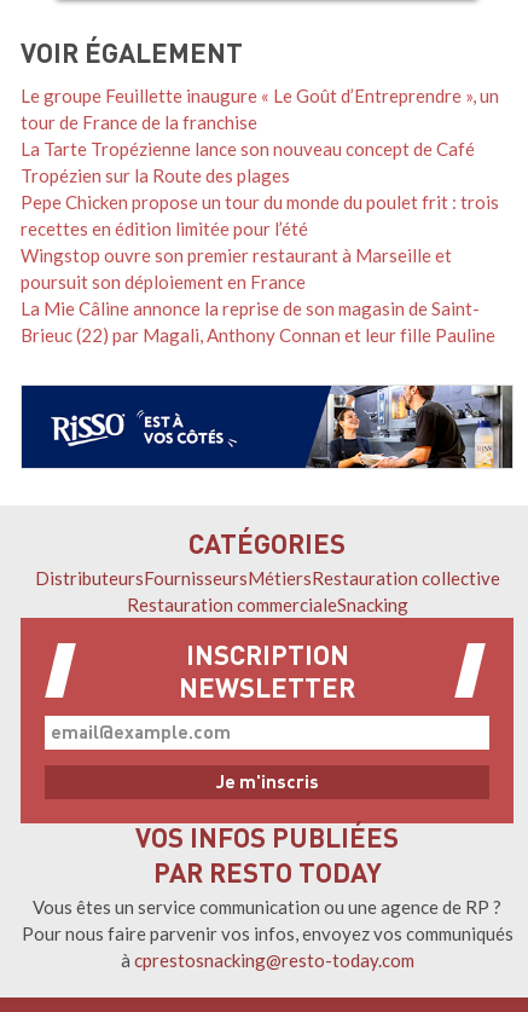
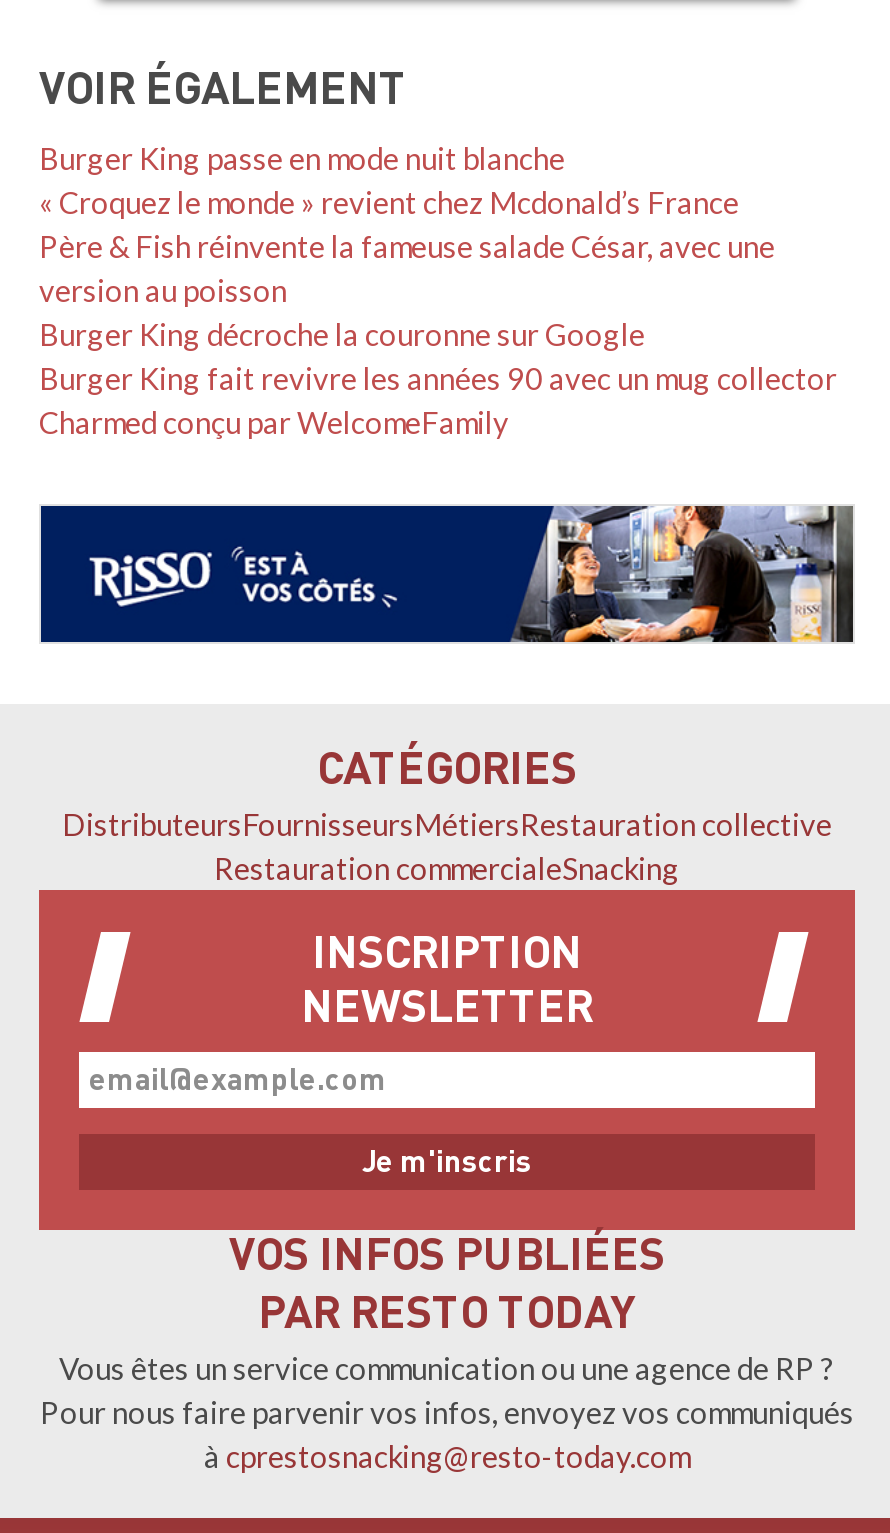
- Le groupe Feuillette inaugure « Le Goût d’Entreprendre », un
- tour de France de la franchise
- La Tarte Tropézienne lance son nouveau concept de Café
- Tropézien sur la Route des plages
- Pepe Chicken propose un tour du monde du poulet frit : trois
- recettes en édition limitée pour l’été
- Wingstop ouvre son premier restaurant à Marseille et
- poursuit son déploiement en France
- La Mie Câline annonce la reprise de son magasin de Saint-
- Brieuc (22) par Magali, Anthony Connan et leur fille Pauline
+ Burger King passe en mode nuit blanche
+ « Croquez le monde » revient chez Mcdonald’s France
+ Père & Fish réinvente la fameuse salade César, avec une
+ version au poisson
+ Burger King décroche la couronne sur Google
+ Burger King fait revivre les années 90 avec un mug collector
+ Charmed conçu par WelcomeFamily
